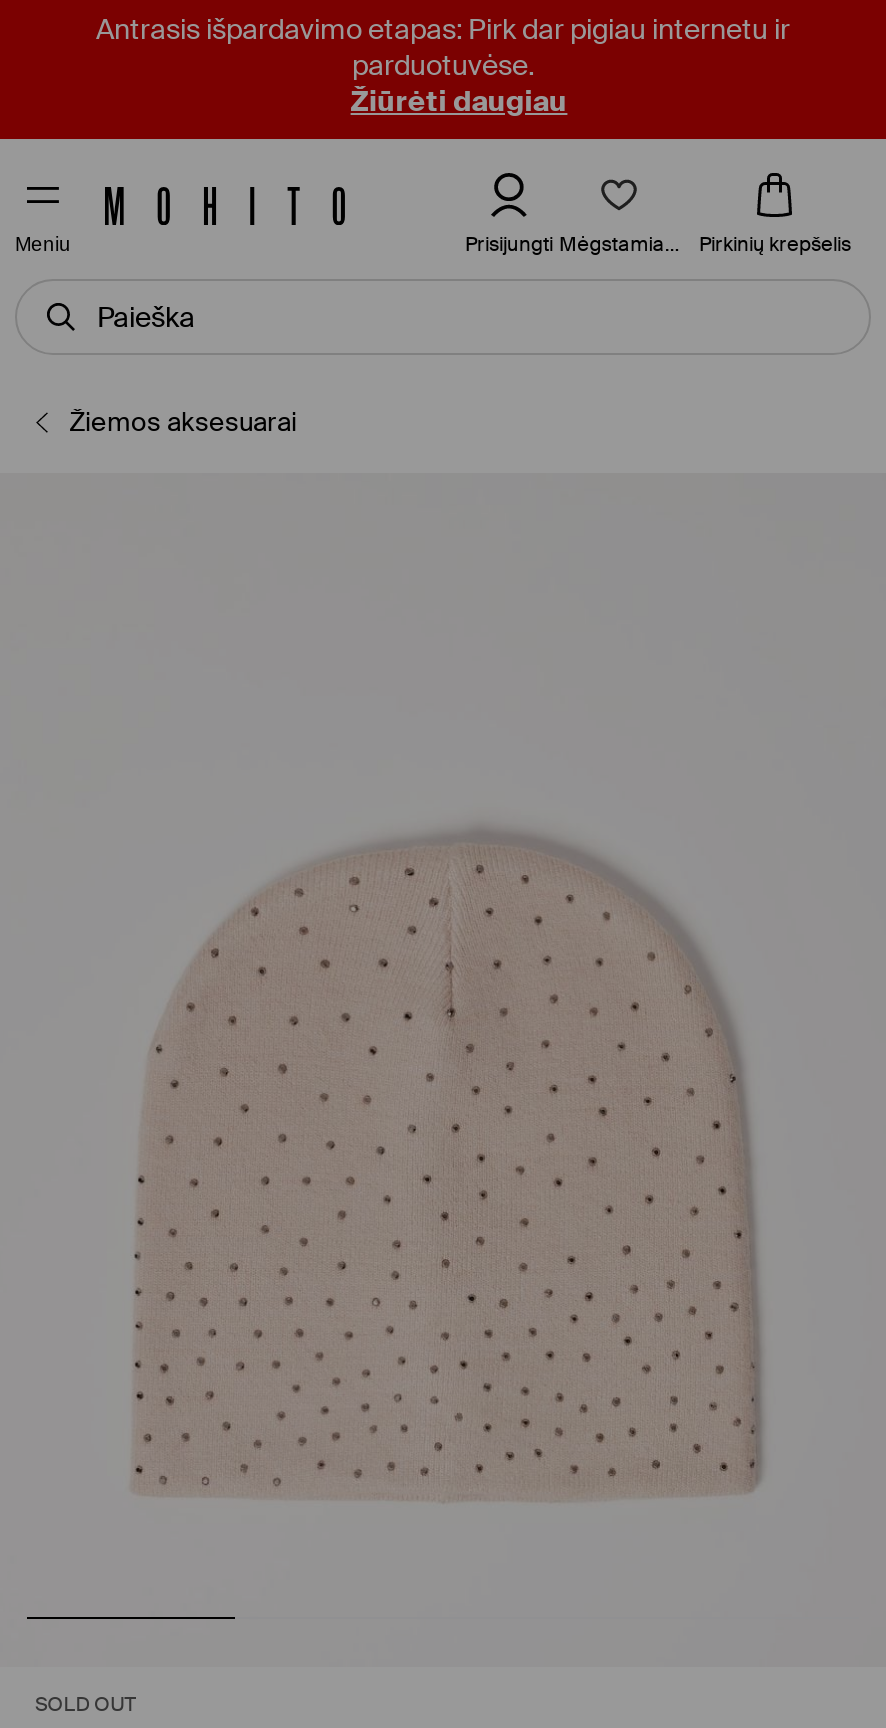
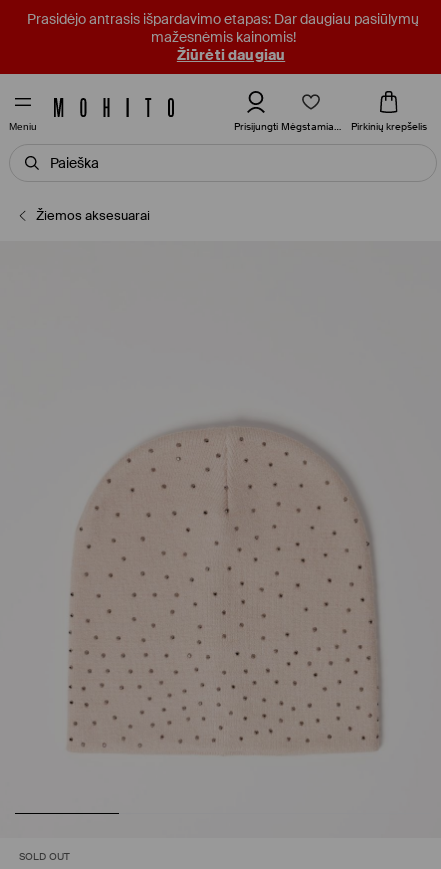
- Antrasis išpardavimo etapas: Pirk dar pigiau internetu ir
- parduotuvėse.
+ Prasidėjo antrasis išpardavimo etapas: Dar daugiau pasiūlymų
+ mažesnėmis kainomis!
